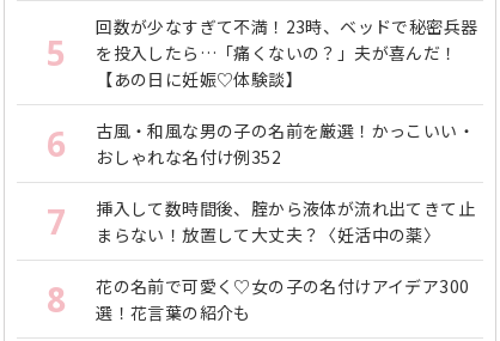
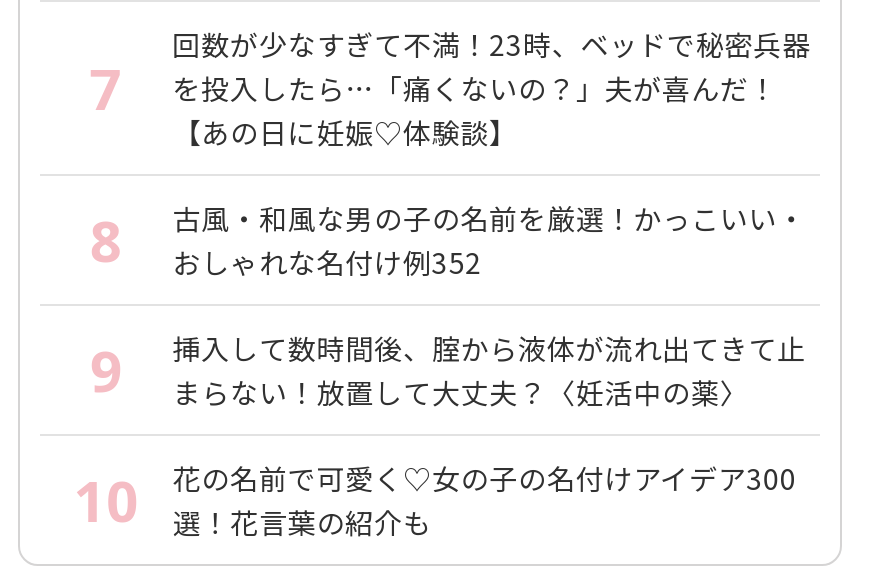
- 5 を投入したら…「痛くないの？」夫が喜んだ！
+ 7 を投入したら…「痛くないの？」夫が喜んだ！

- 6 古風・和風な男の子の名前を厳選！かっこいい・ おしゃれな名付け例352
+ 8 古風・和風な男の子の名前を厳選！かっこいい・ おしゃれな名付け例352

- 7 挿入して数時間後、腟から液体が流れ出てきて止 まらない！放置して大丈夫？〈妊活中の薬〉
+ 9 挿入して数時間後、腟から液体が流れ出てきて止 まらない！放置して大丈夫？〈妊活中の薬〉

- 8
+ 10
